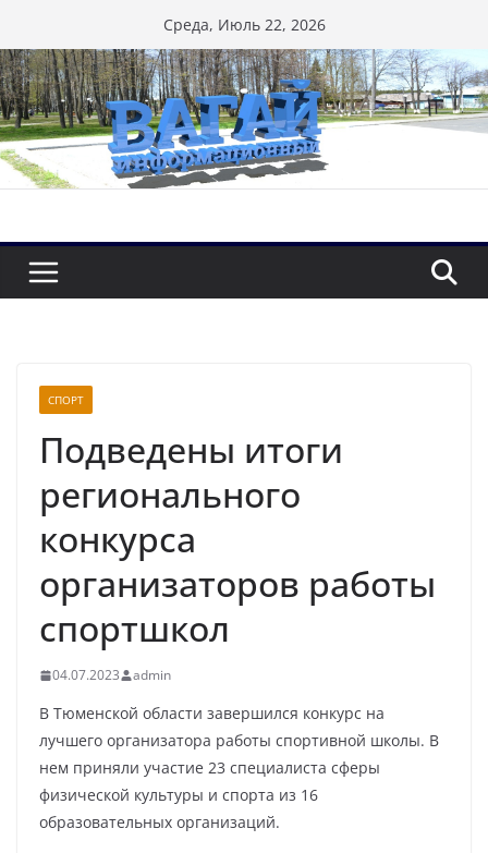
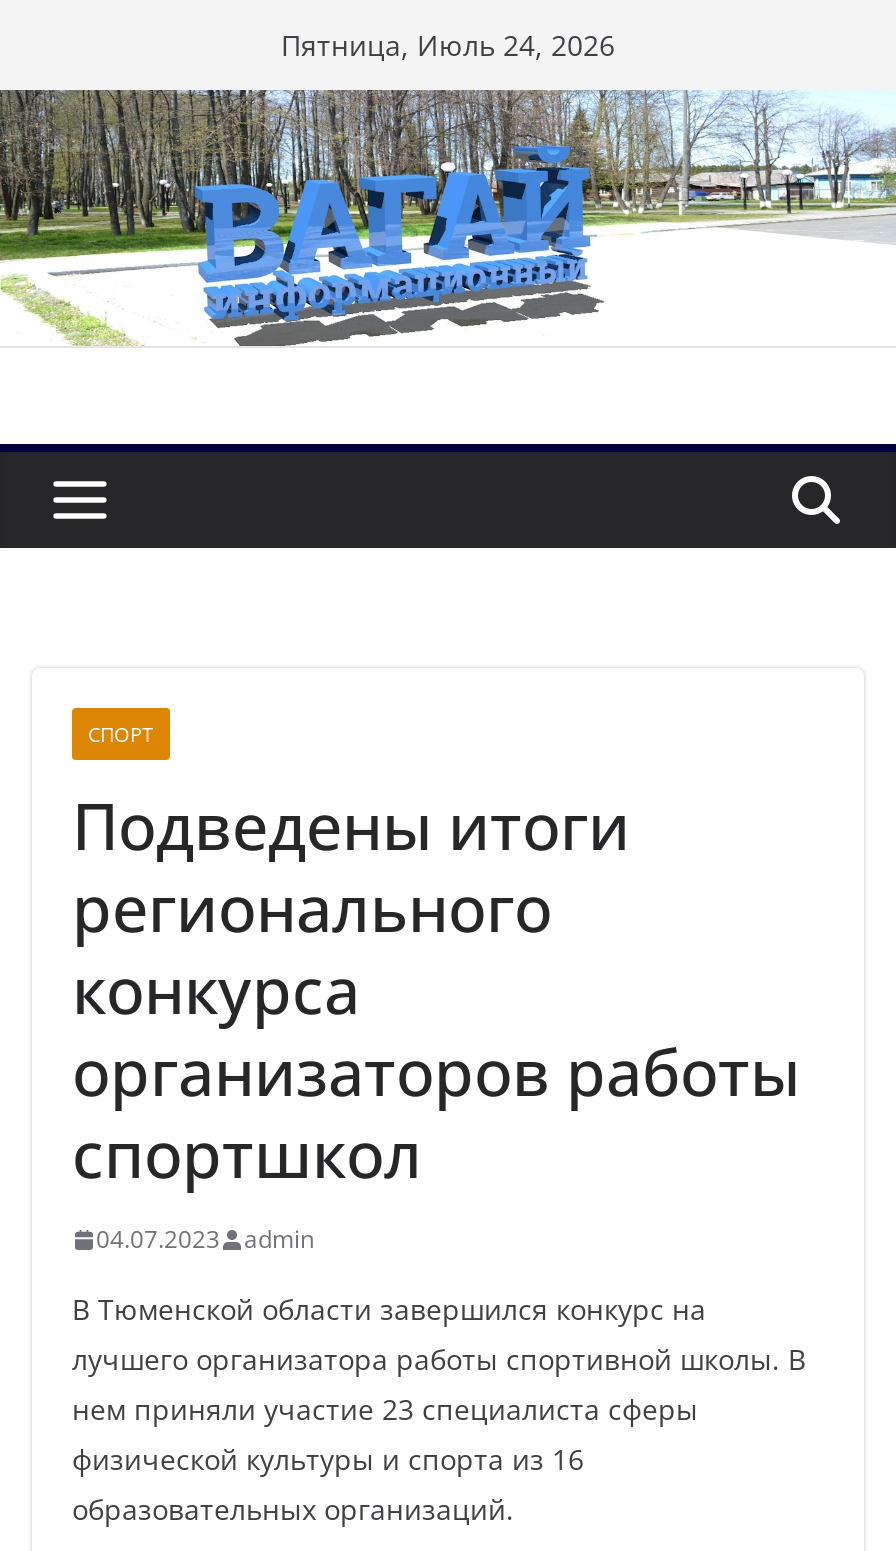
- Среда, Июль 22, 2026
+ Пятница, Июль 24, 2026
